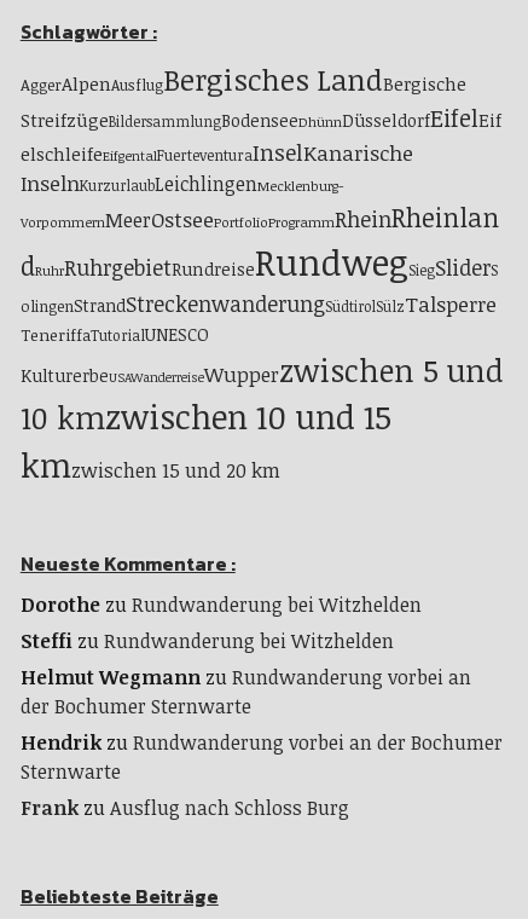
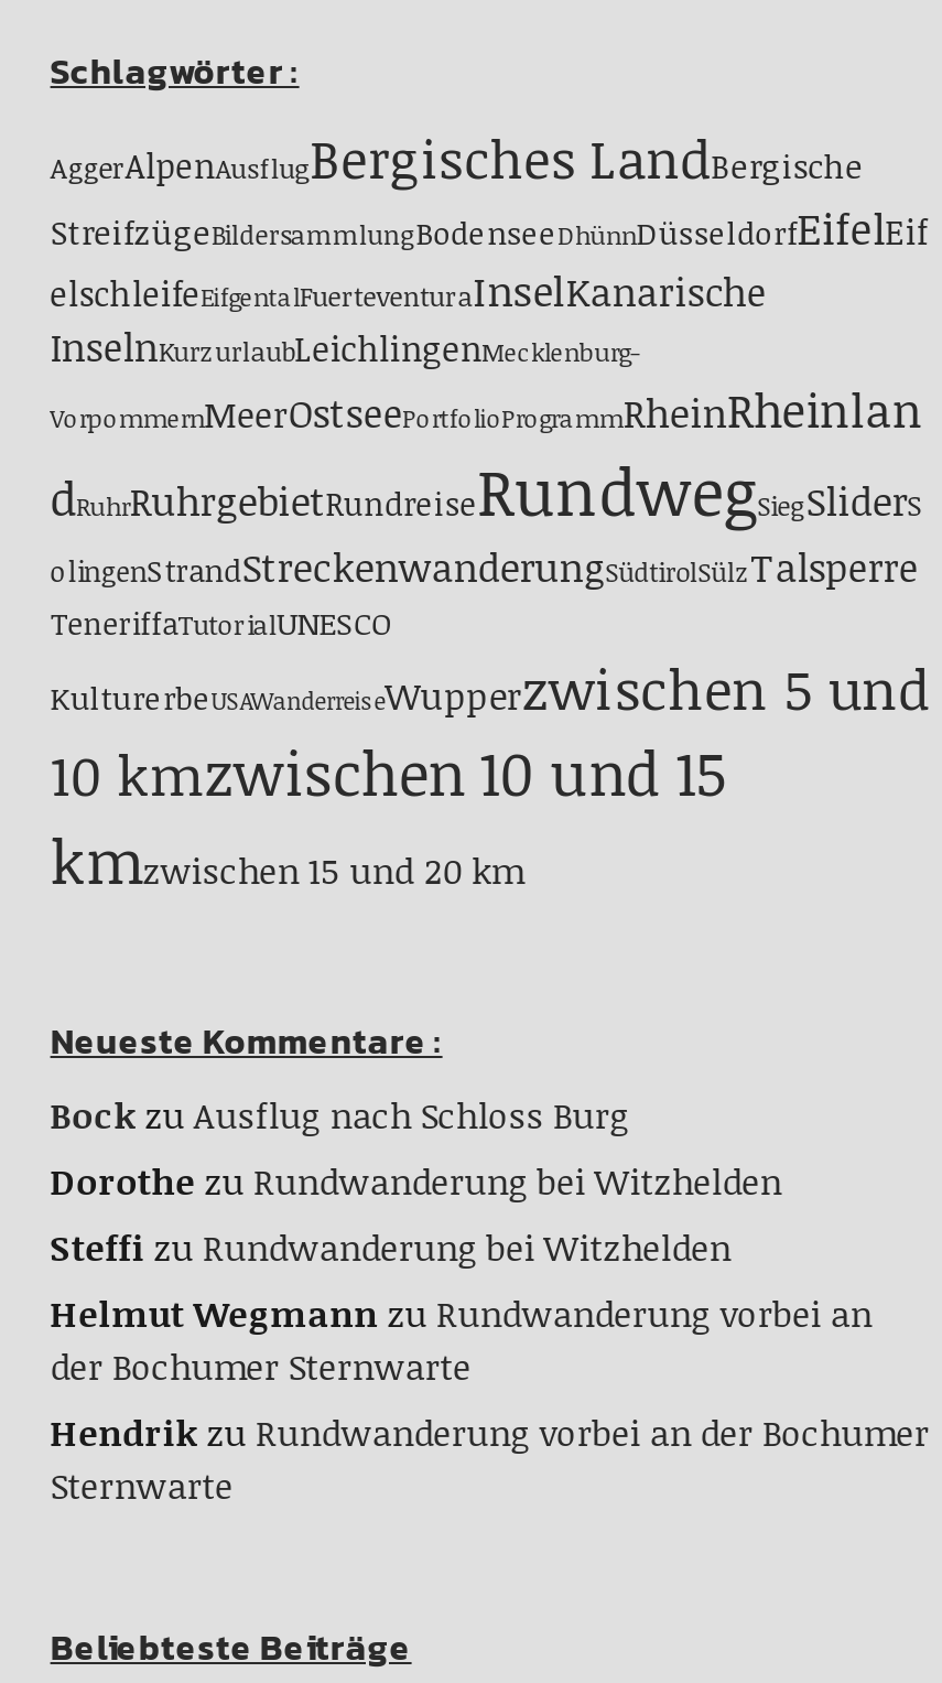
+ Bock zu Ausflug nach Schloss Burg

moved down: Dorothe zu Rundwanderung bei Witzhelden | Steffi zu Rundwanderung bei Witzhelden | Helmut Wegmann zu Rundwanderung vorbei an | der Bochumer Sternwarte | Hendrik zu Rundwanderung vorbei an der Bochumer | Sternwarte

- Frank zu Ausflug nach Schloss Burg
